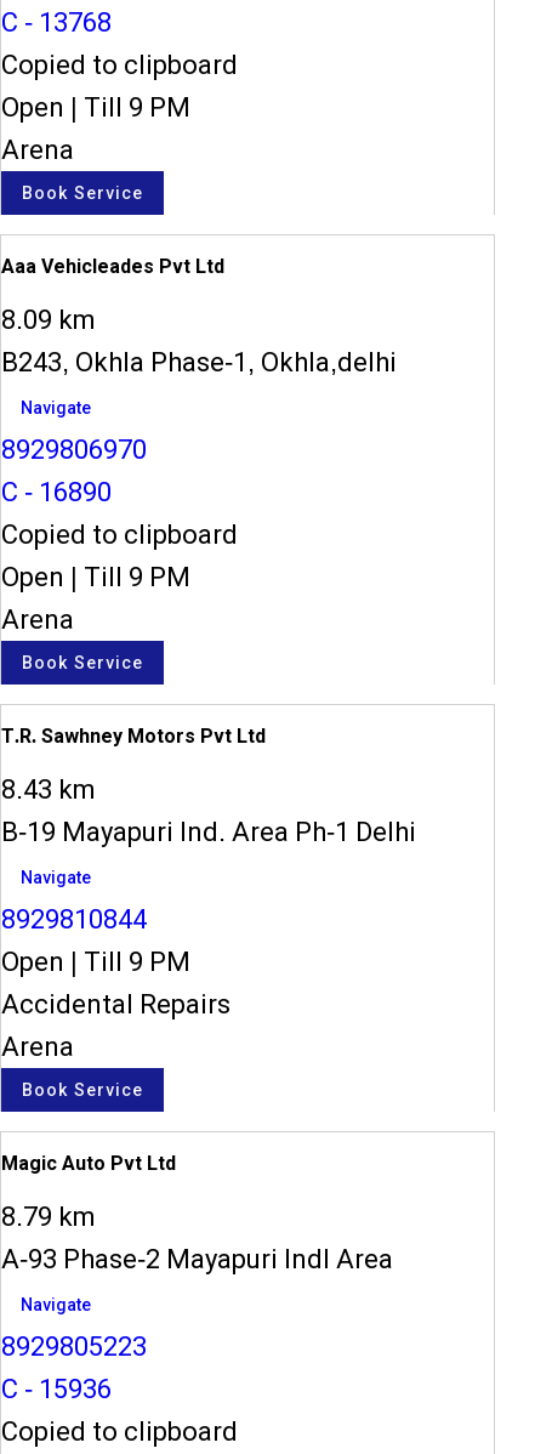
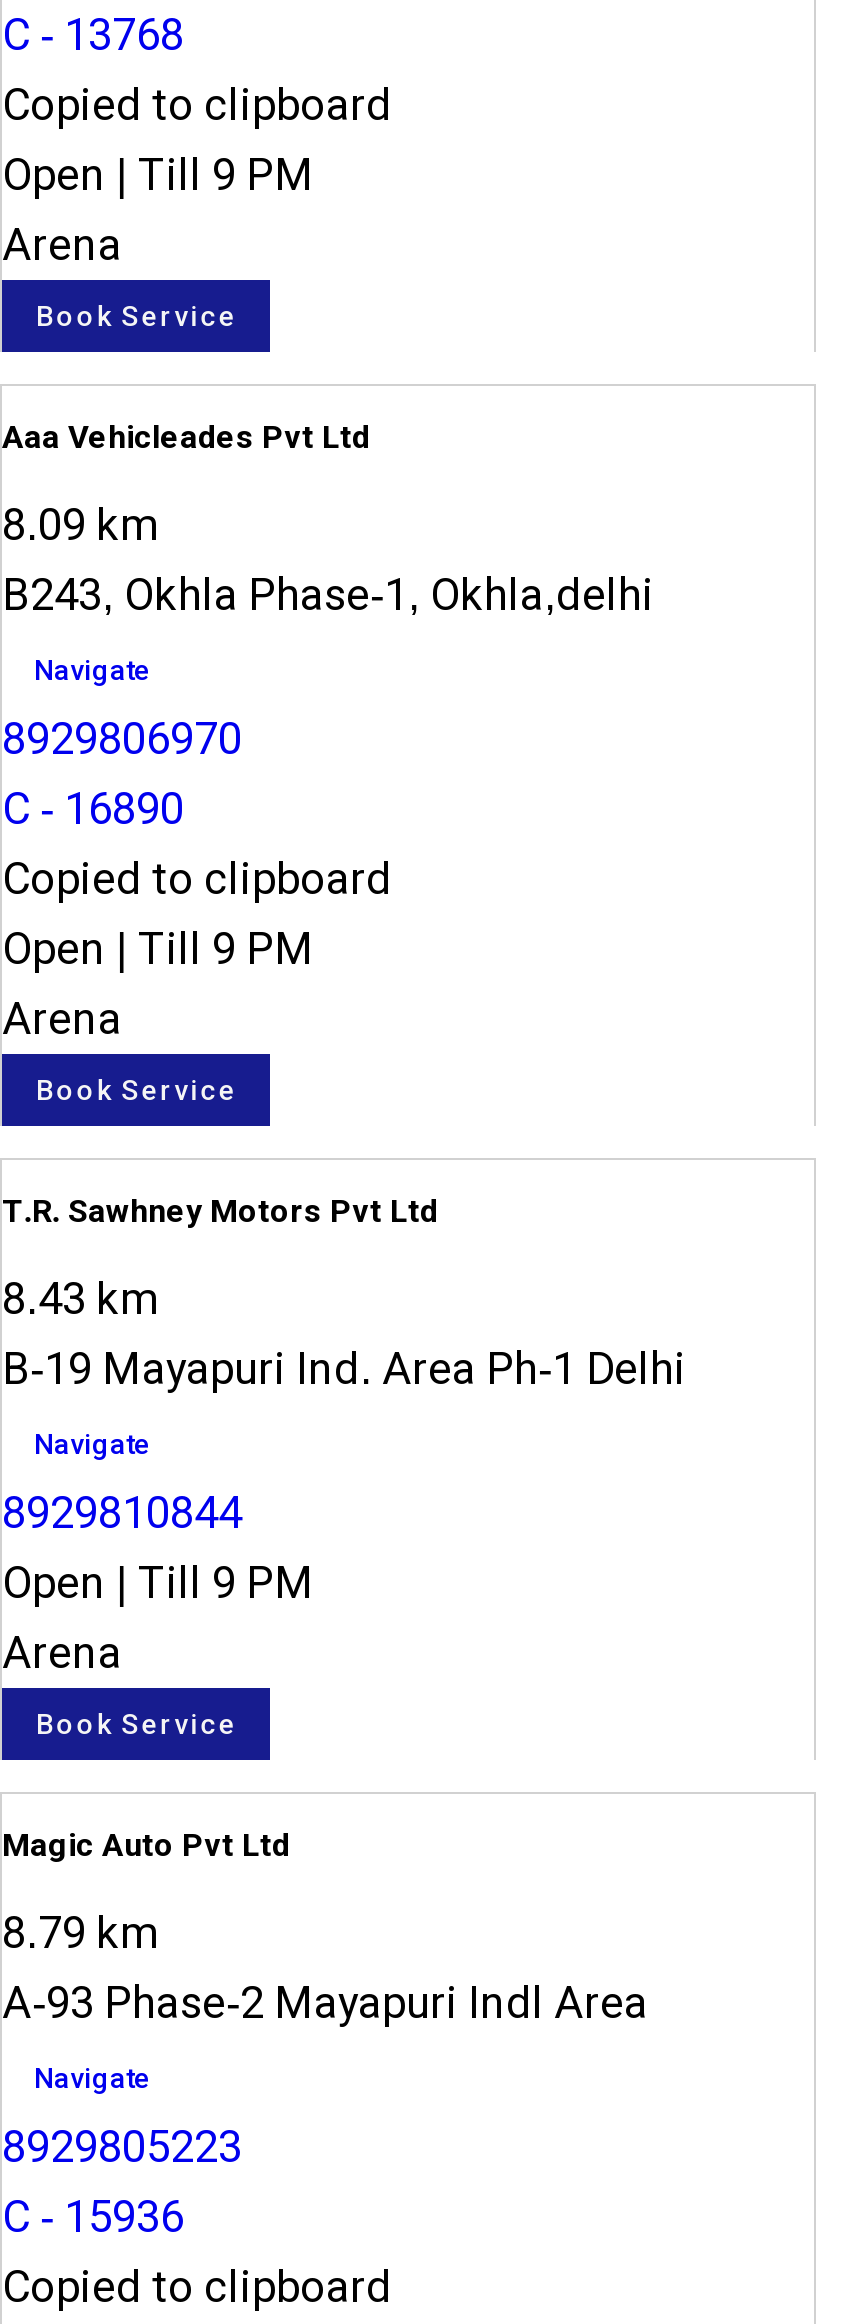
- Accidental Repairs
